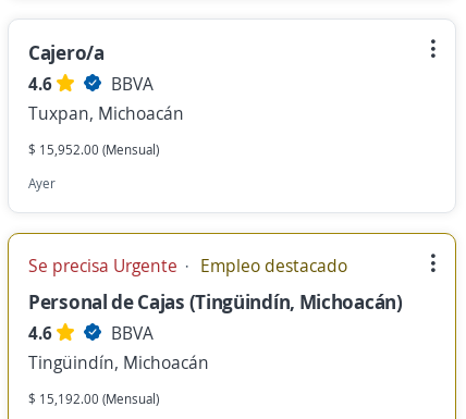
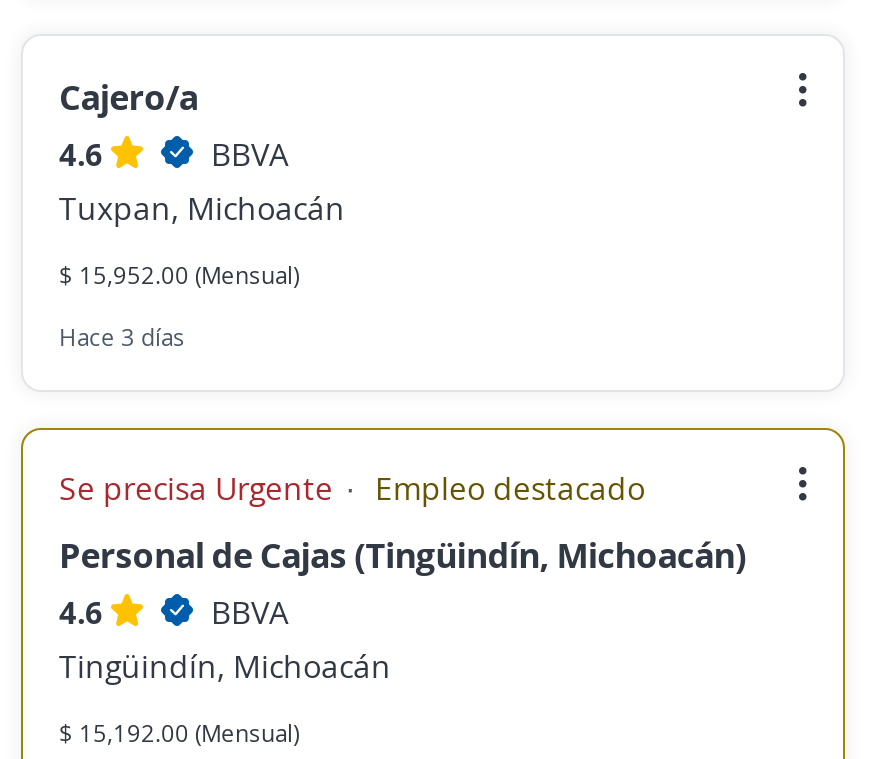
- Ayer
+ Hace 3 días
